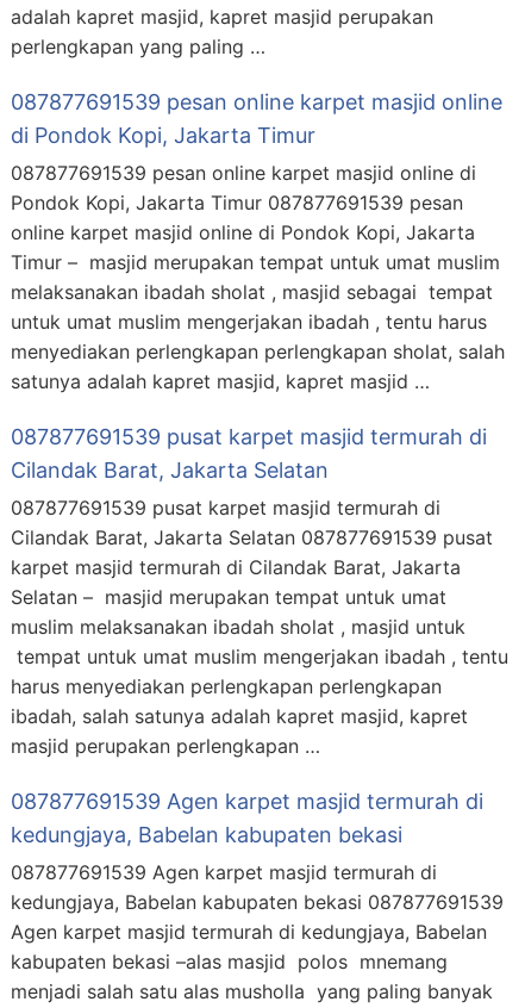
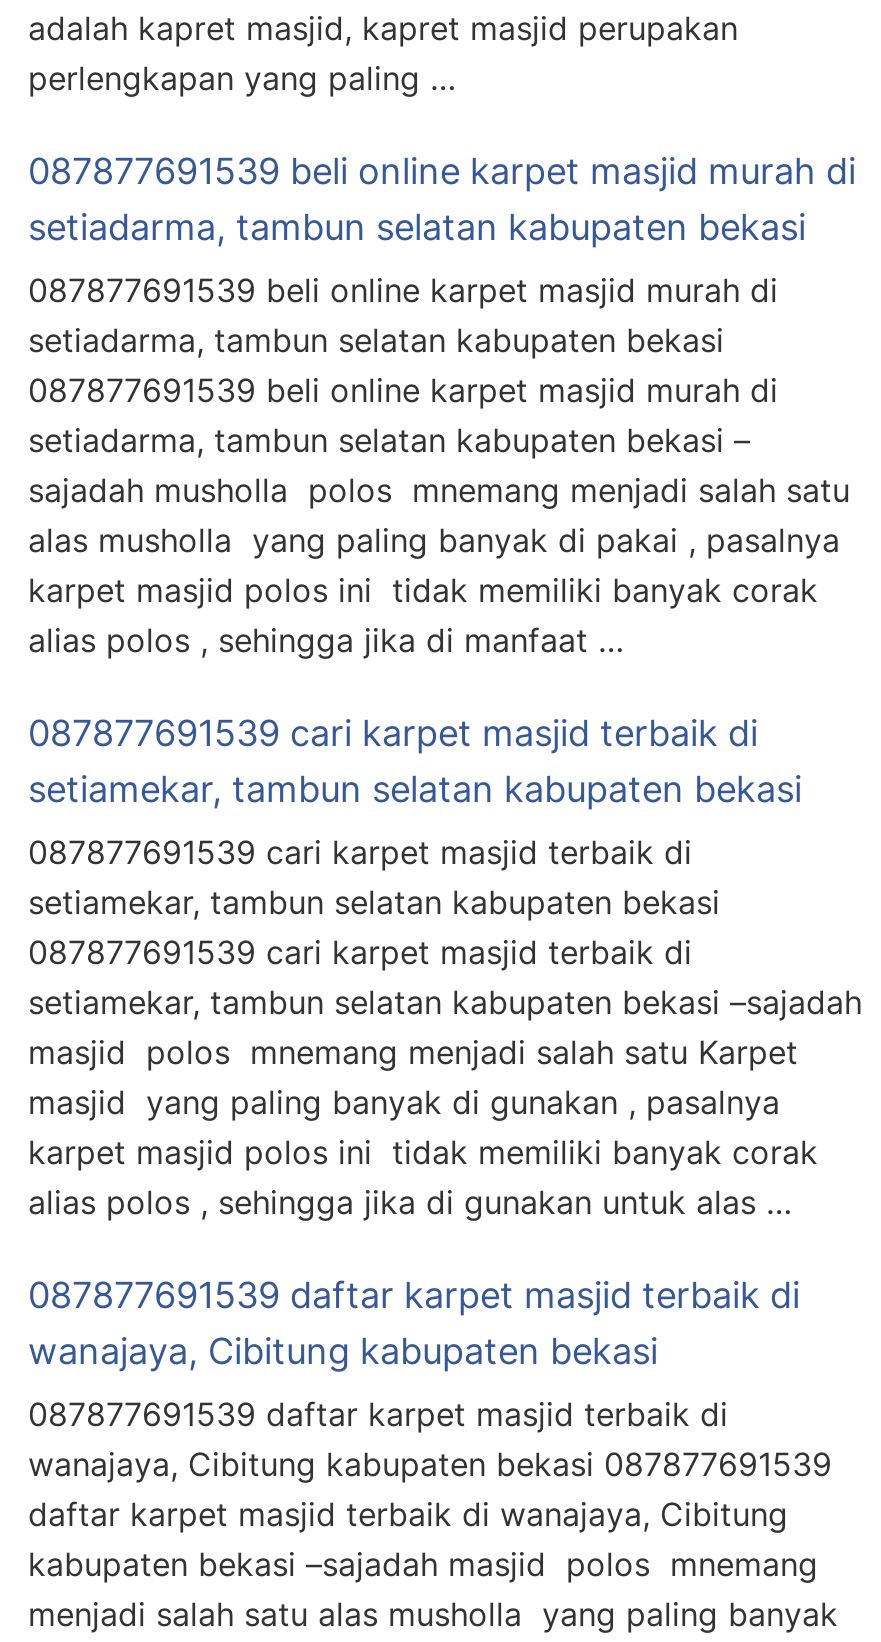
- 087877691539 pesan online karpet masjid online
- di Pondok Kopi, Jakarta Timur
+ 087877691539 beli online karpet masjid murah di
+ setiadarma, tambun selatan kabupaten bekasi

- 087877691539 pesan online karpet masjid online di
- Pondok Kopi, Jakarta Timur 087877691539 pesan
- online karpet masjid online di Pondok Kopi, Jakarta
- Timur – masjid merupakan tempat untuk umat muslim
- melaksanakan ibadah sholat , masjid sebagai tempat
- untuk umat muslim mengerjakan ibadah , tentu harus
- menyediakan perlengkapan perlengkapan sholat, salah
- satunya adalah kapret masjid, kapret masjid …
+ 087877691539 beli online karpet masjid murah di
+ setiadarma, tambun selatan kabupaten bekasi
+ 087877691539 beli online karpet masjid murah di
+ setiadarma, tambun selatan kabupaten bekasi –
+ sajadah musholla polos mnemang menjadi salah satu
+ alas musholla yang paling banyak di pakai , pasalnya
+ karpet masjid polos ini tidak memiliki banyak corak
+ alias polos , sehingga jika di manfaat …

- 087877691539 pusat karpet masjid termurah di
- Cilandak Barat, Jakarta Selatan
+ 087877691539 cari karpet masjid terbaik di
+ setiamekar, tambun selatan kabupaten bekasi

- 087877691539 pusat karpet masjid termurah di
- Cilandak Barat, Jakarta Selatan 087877691539 pusat
- karpet masjid termurah di Cilandak Barat, Jakarta
- Selatan – masjid merupakan tempat untuk umat
- muslim melaksanakan ibadah sholat , masjid untuk
- tempat untuk umat muslim mengerjakan ibadah , tentu
- harus menyediakan perlengkapan perlengkapan
- ibadah, salah satunya adalah kapret masjid, kapret
- masjid perupakan perlengkapan …
+ 087877691539 cari karpet masjid terbaik di
+ setiamekar, tambun selatan kabupaten bekasi
+ 087877691539 cari karpet masjid terbaik di
+ setiamekar, tambun selatan kabupaten bekasi –sajadah
+ masjid polos mnemang menjadi salah satu Karpet
+ masjid yang paling banyak di gunakan , pasalnya
+ karpet masjid polos ini tidak memiliki banyak corak
+ alias polos , sehingga jika di gunakan untuk alas …

- 087877691539 Agen karpet masjid termurah di
- kedungjaya, Babelan kabupaten bekasi
+ 087877691539 daftar karpet masjid terbaik di
+ wanajaya, Cibitung kabupaten bekasi

- 087877691539 Agen karpet masjid termurah di
- kedungjaya, Babelan kabupaten bekasi 087877691539
- Agen karpet masjid termurah di kedungjaya, Babelan
- kabupaten bekasi –alas masjid polos mnemang
+ 087877691539 daftar karpet masjid terbaik di
+ wanajaya, Cibitung kabupaten bekasi 087877691539
+ daftar karpet masjid terbaik di wanajaya, Cibitung
+ kabupaten bekasi –sajadah masjid polos mnemang
